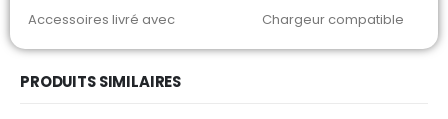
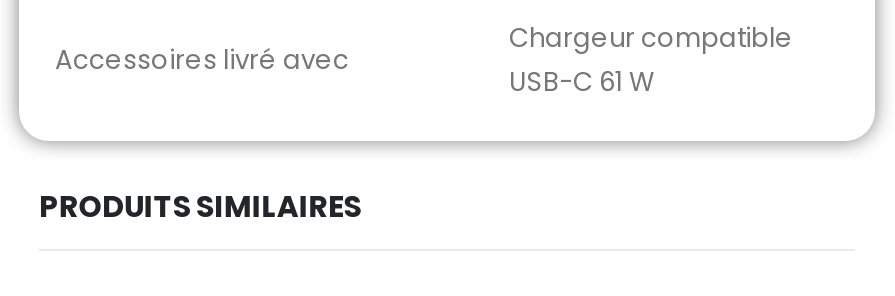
+ USB-C 61 W
